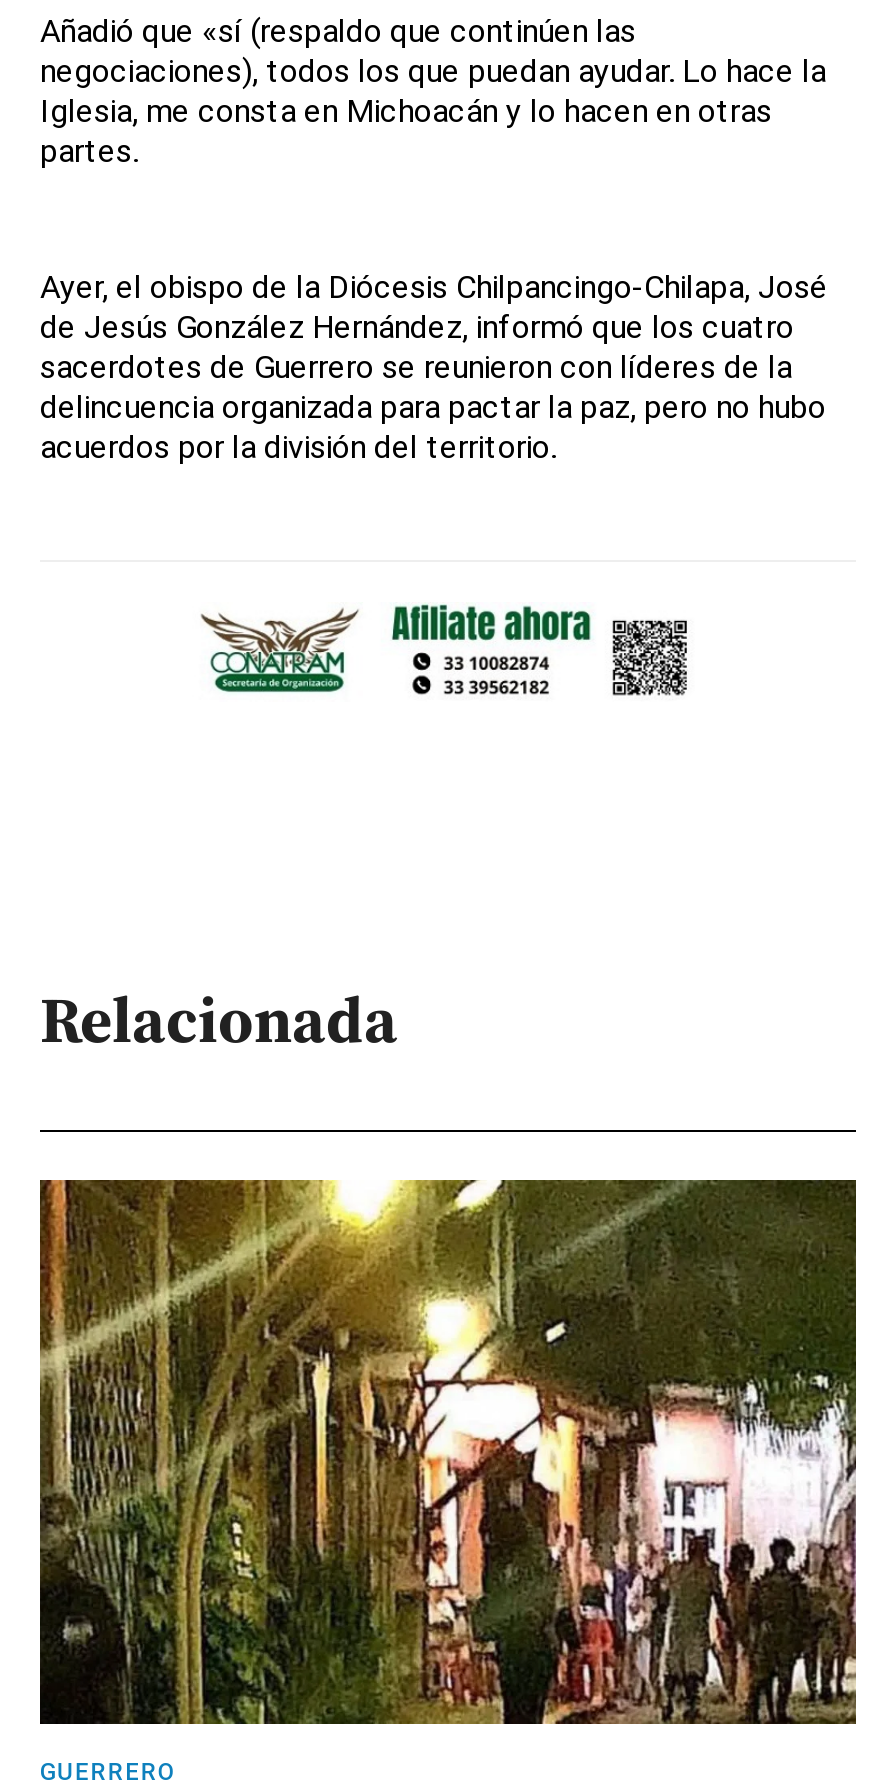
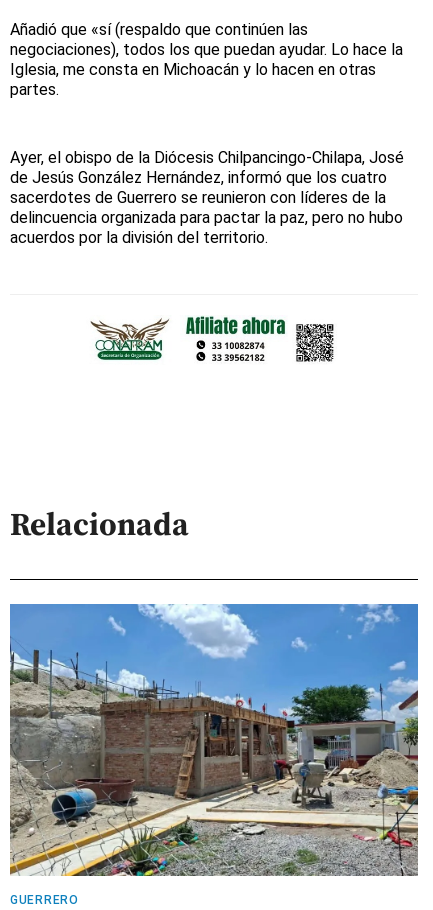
- [image]
+ [image]
